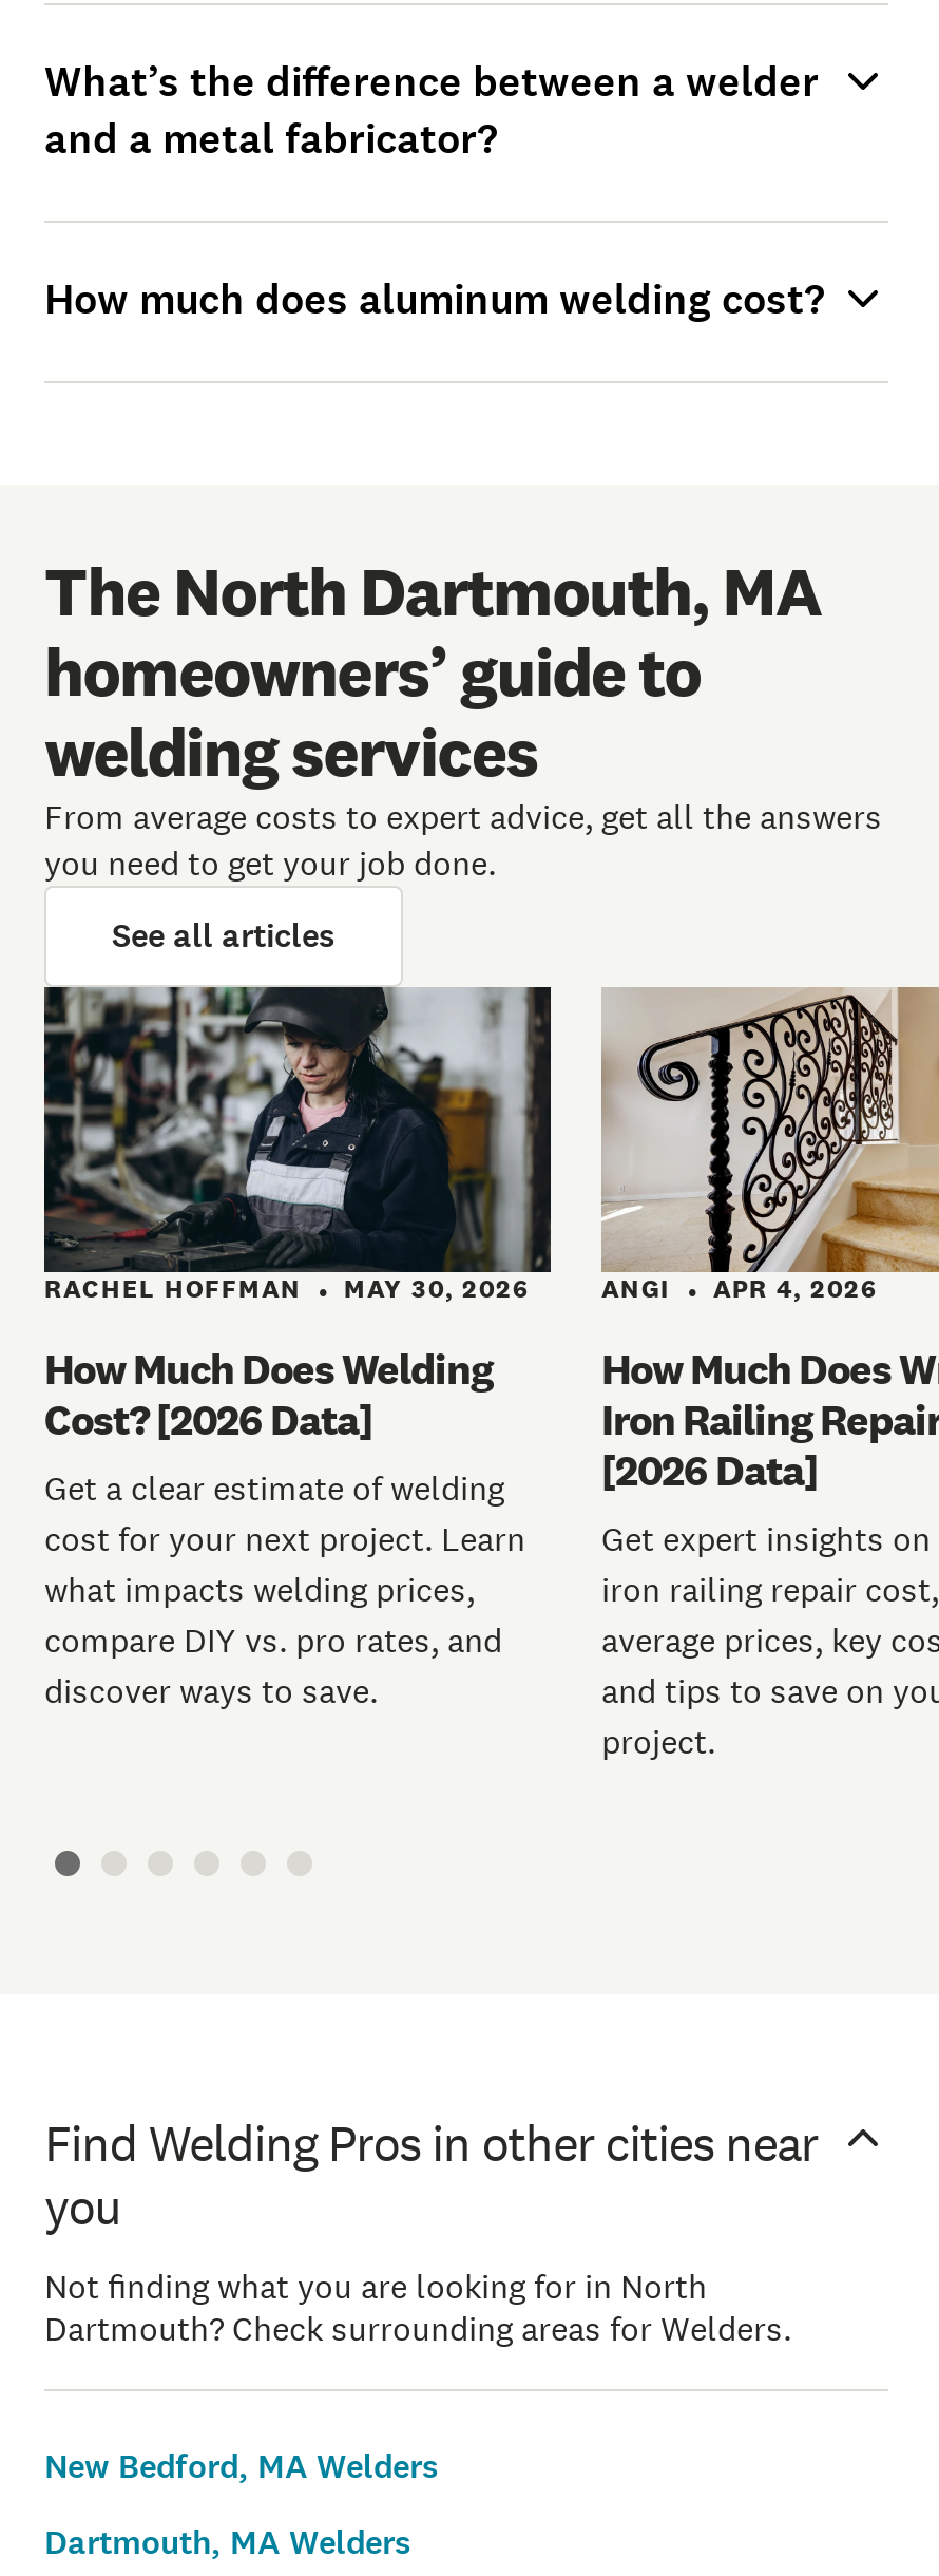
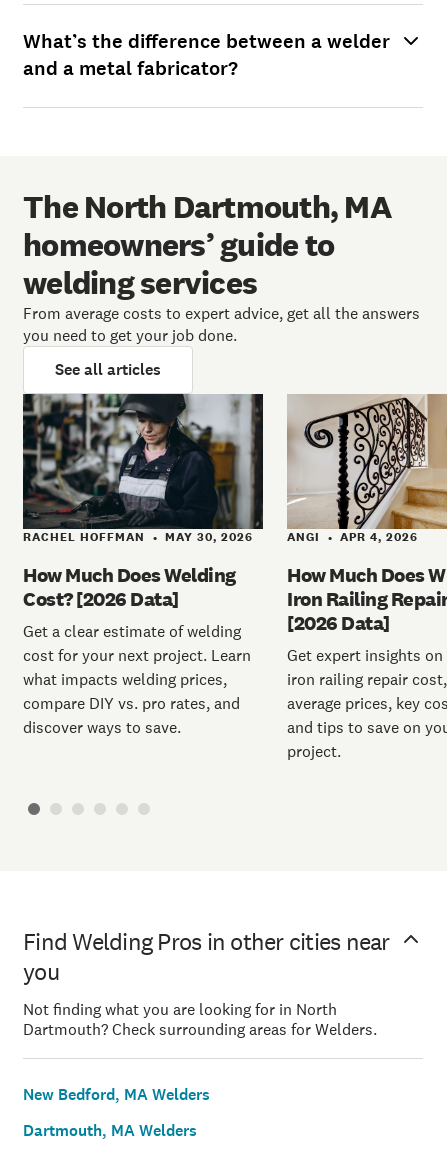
- How much does aluminum welding cost?
